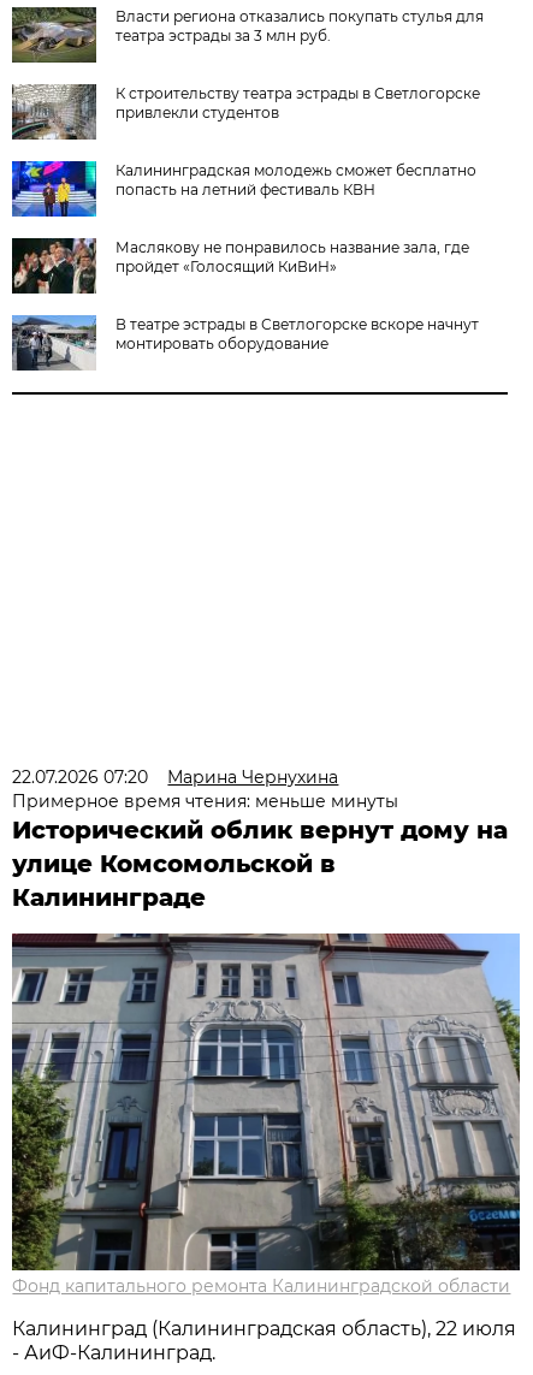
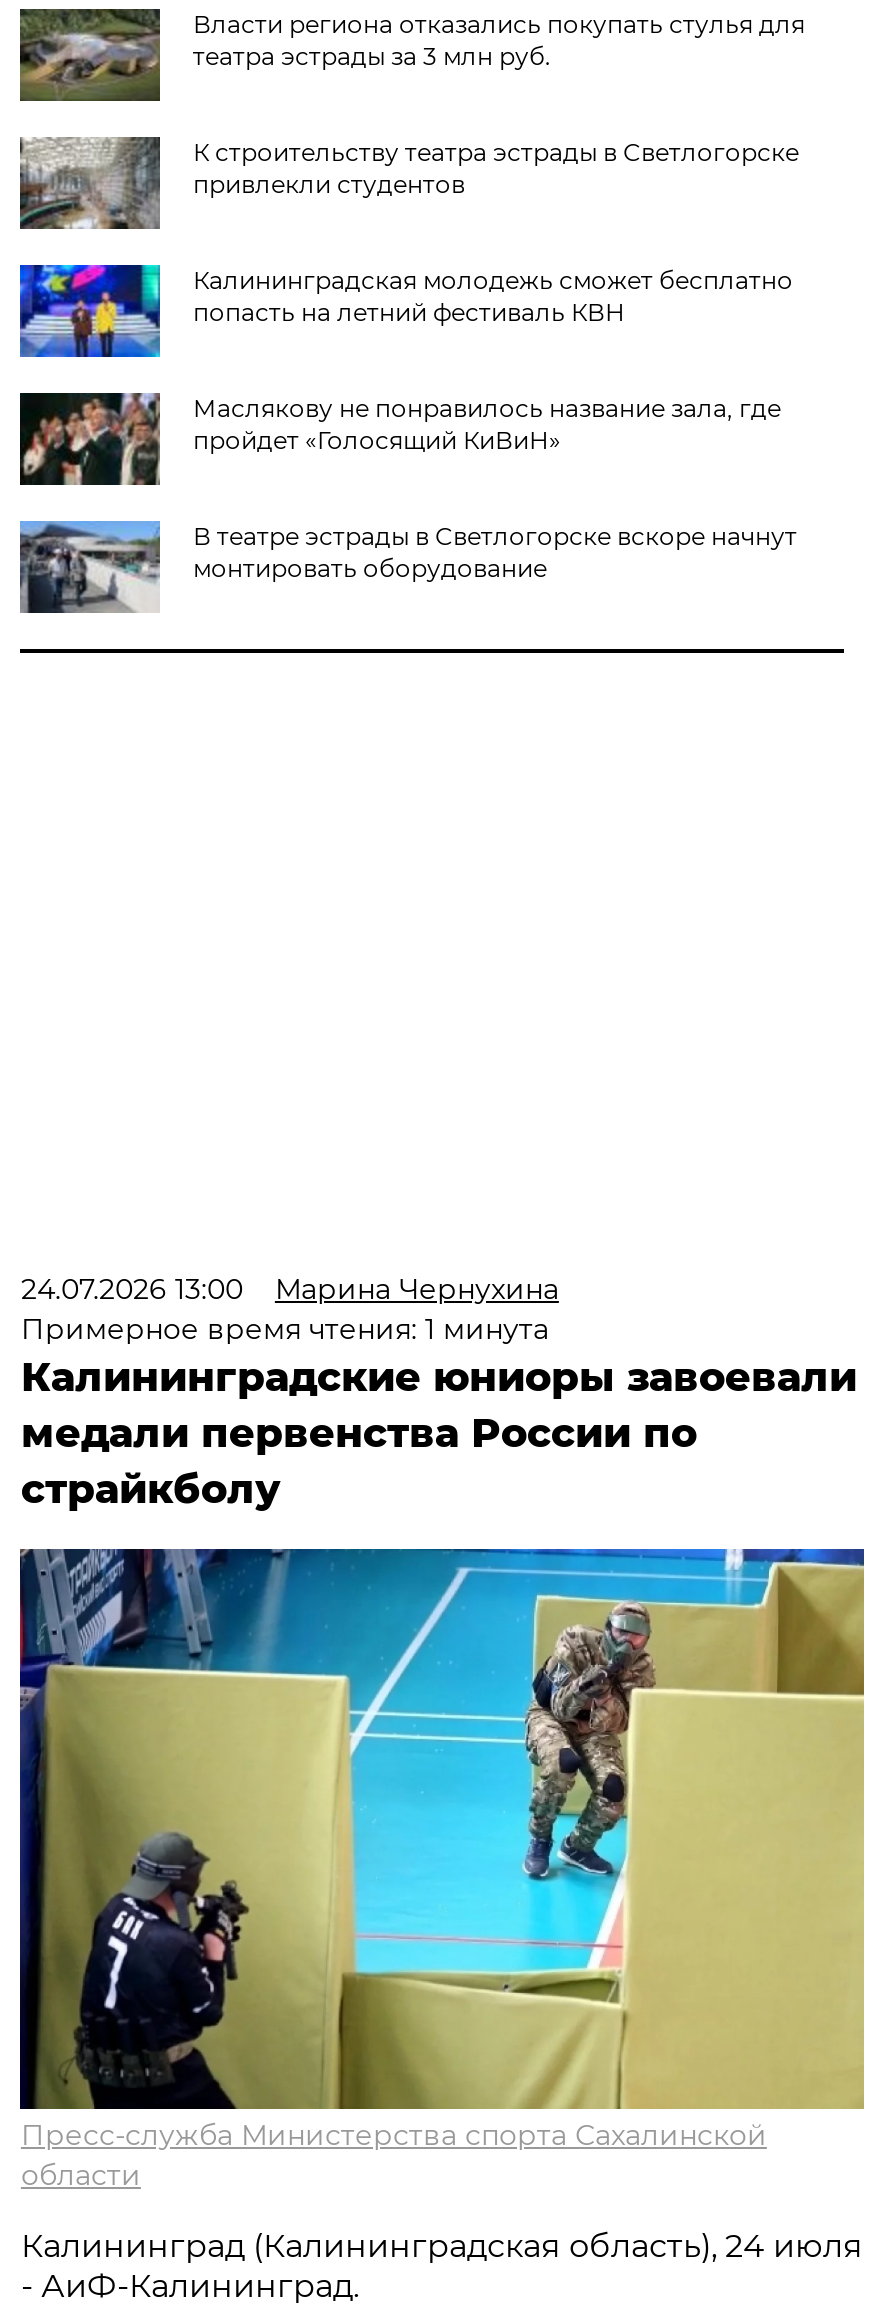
- 22.07.2026 07:20 Марина Чернухина
+ 24.07.2026 13:00 Марина Чернухина

- Примерное время чтения: меньше минуты
- Исторический облик вернут дому на
- улице Комсомольской в
- Калининграде
+ Примерное время чтения: 1 минута
+ Калининградские юниоры завоевали
+ медали первенства России по
+ страйкболу

- [image]
- Фонд капитального ремонта Калининградской области
+ [image]
+ Пресс-служба Министерства спорта Сахалинской
+ области

- Калининград (Калининградская область), 22 июля
+ Калининград (Калининградская область), 24 июля
